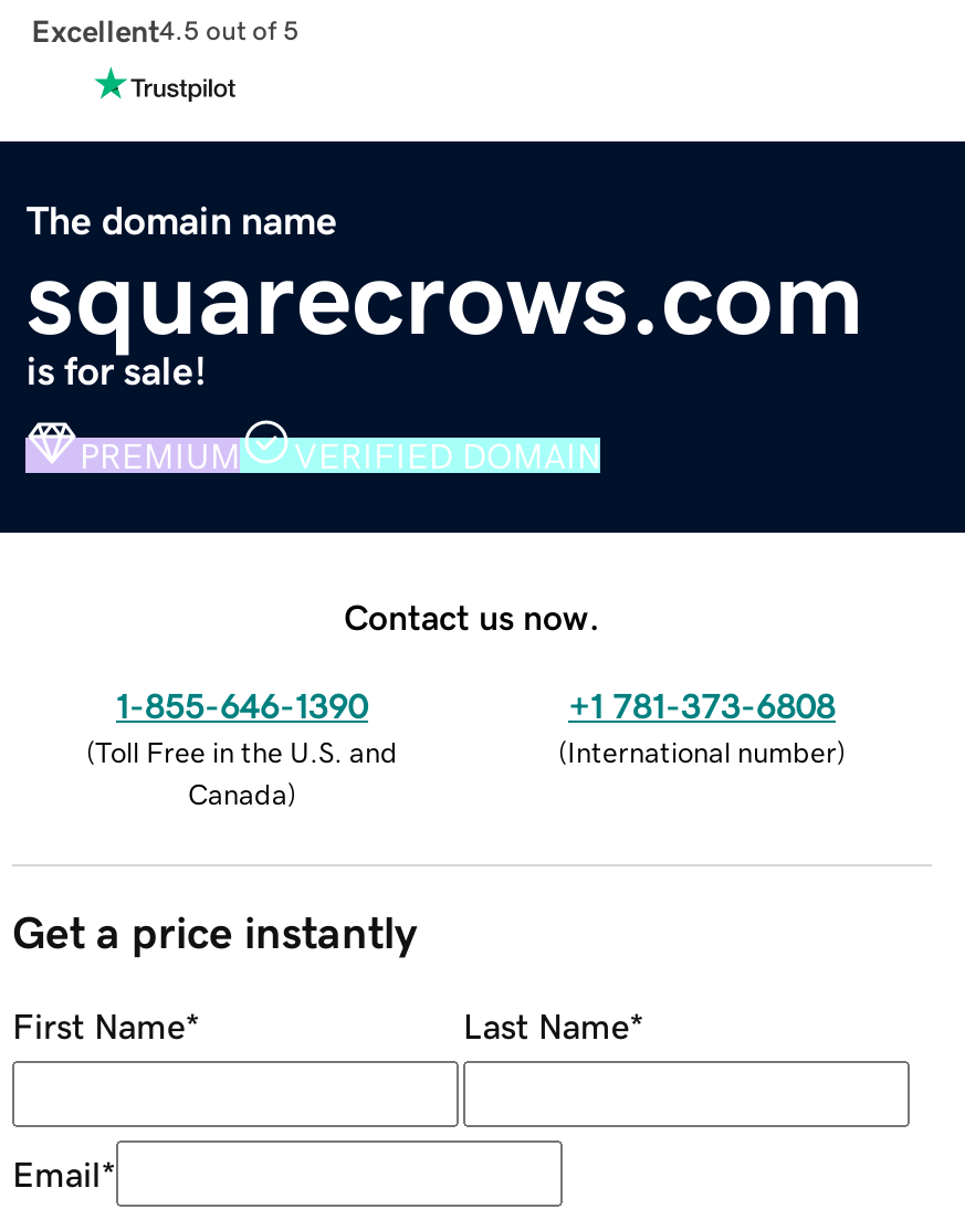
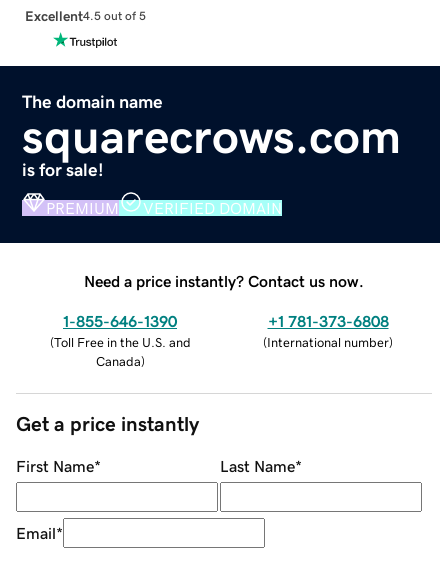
- Contact us now.
+ Need a price instantly? Contact us now.
